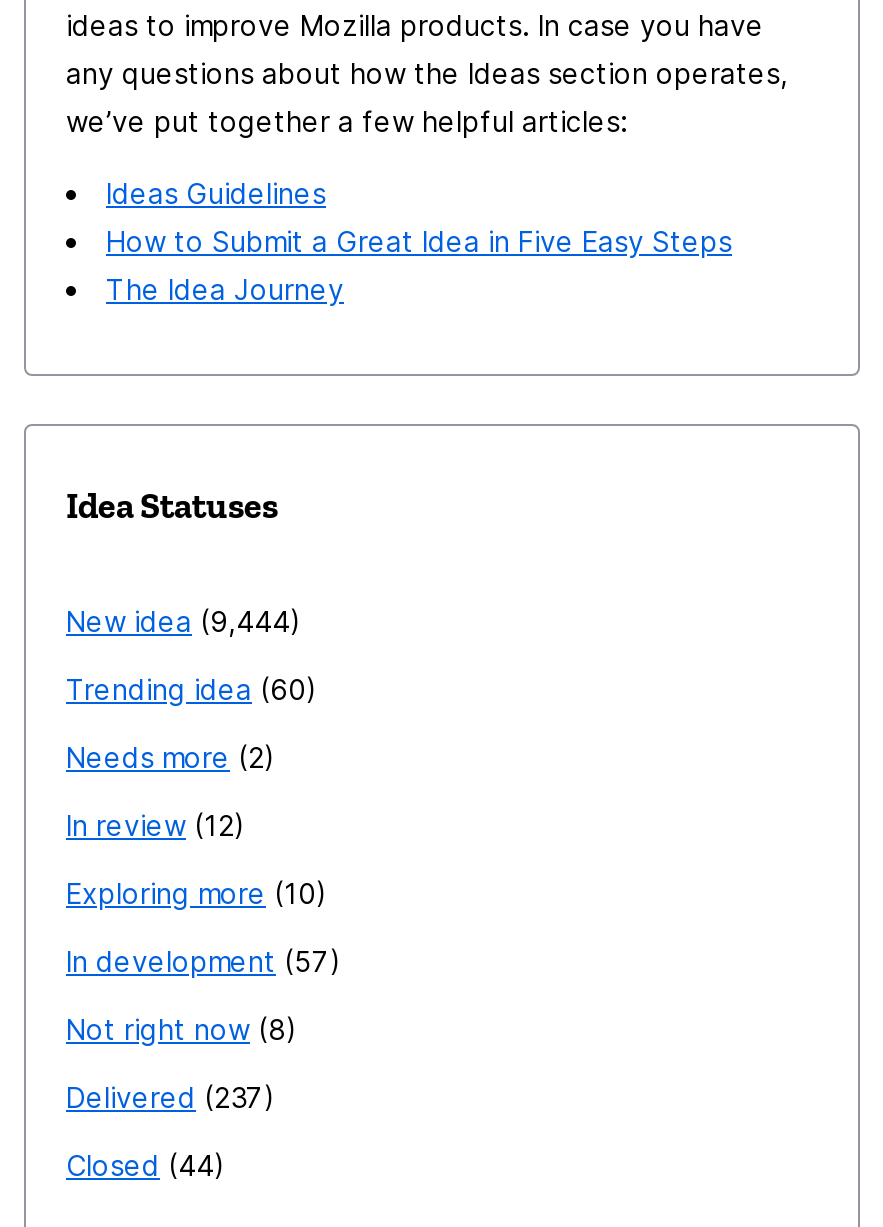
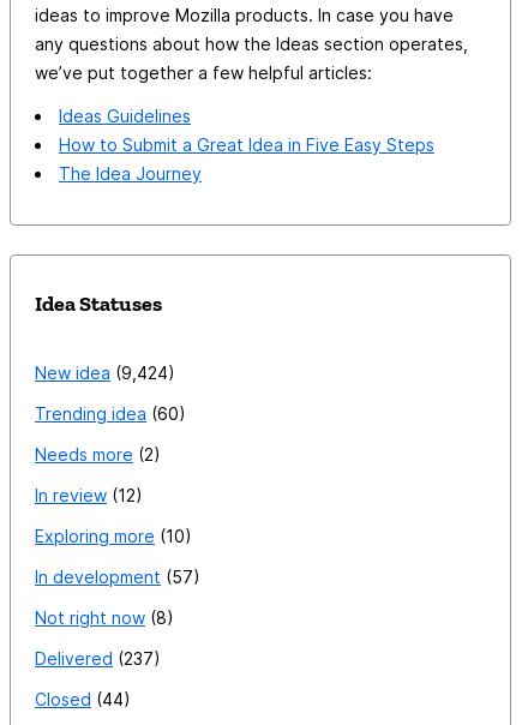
- New idea 9,444
+ New idea 9,424
